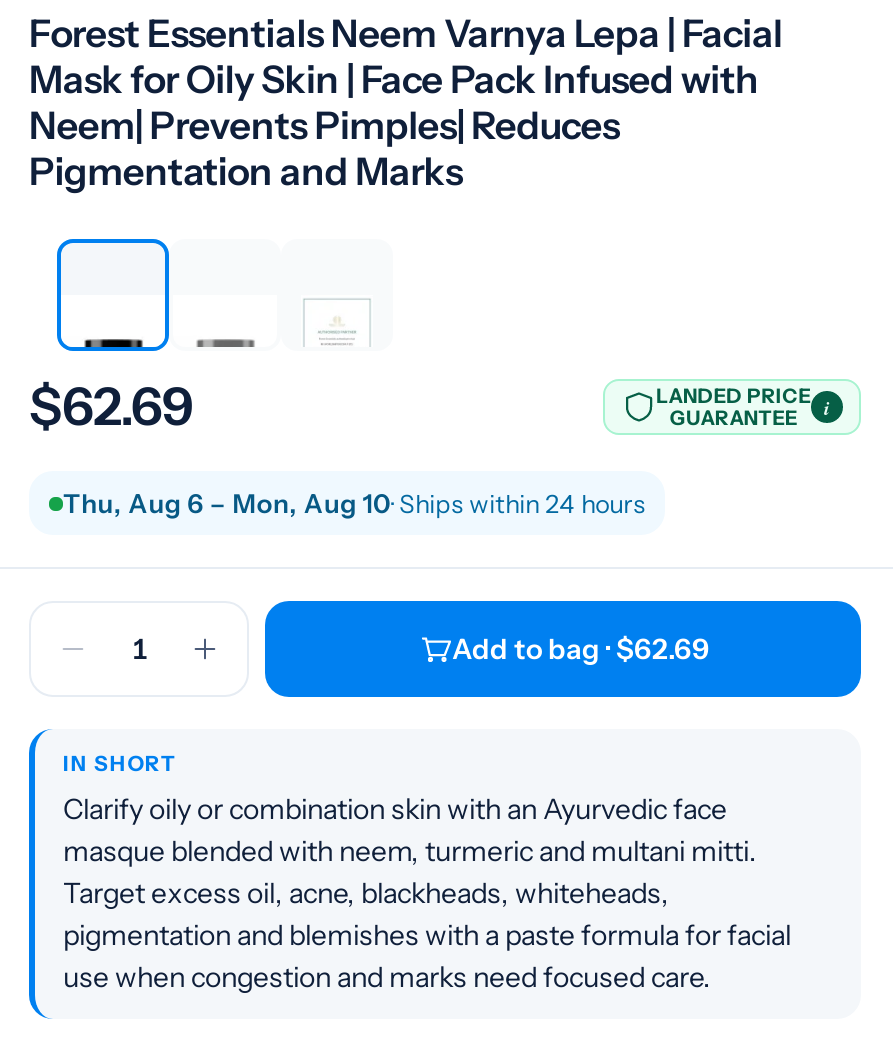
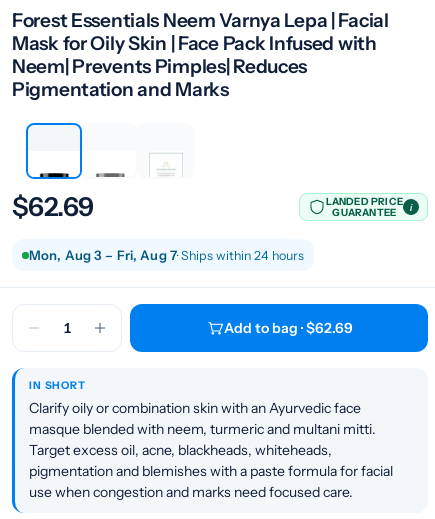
- Thu, Aug 6 – Mon, Aug 10 · Ships within 24 hours
+ Mon, Aug 3 – Fri, Aug 7 · Ships within 24 hours
